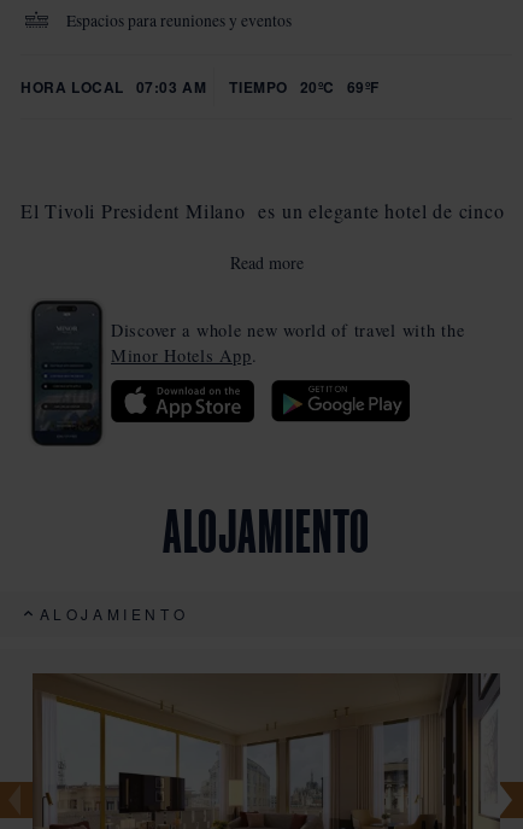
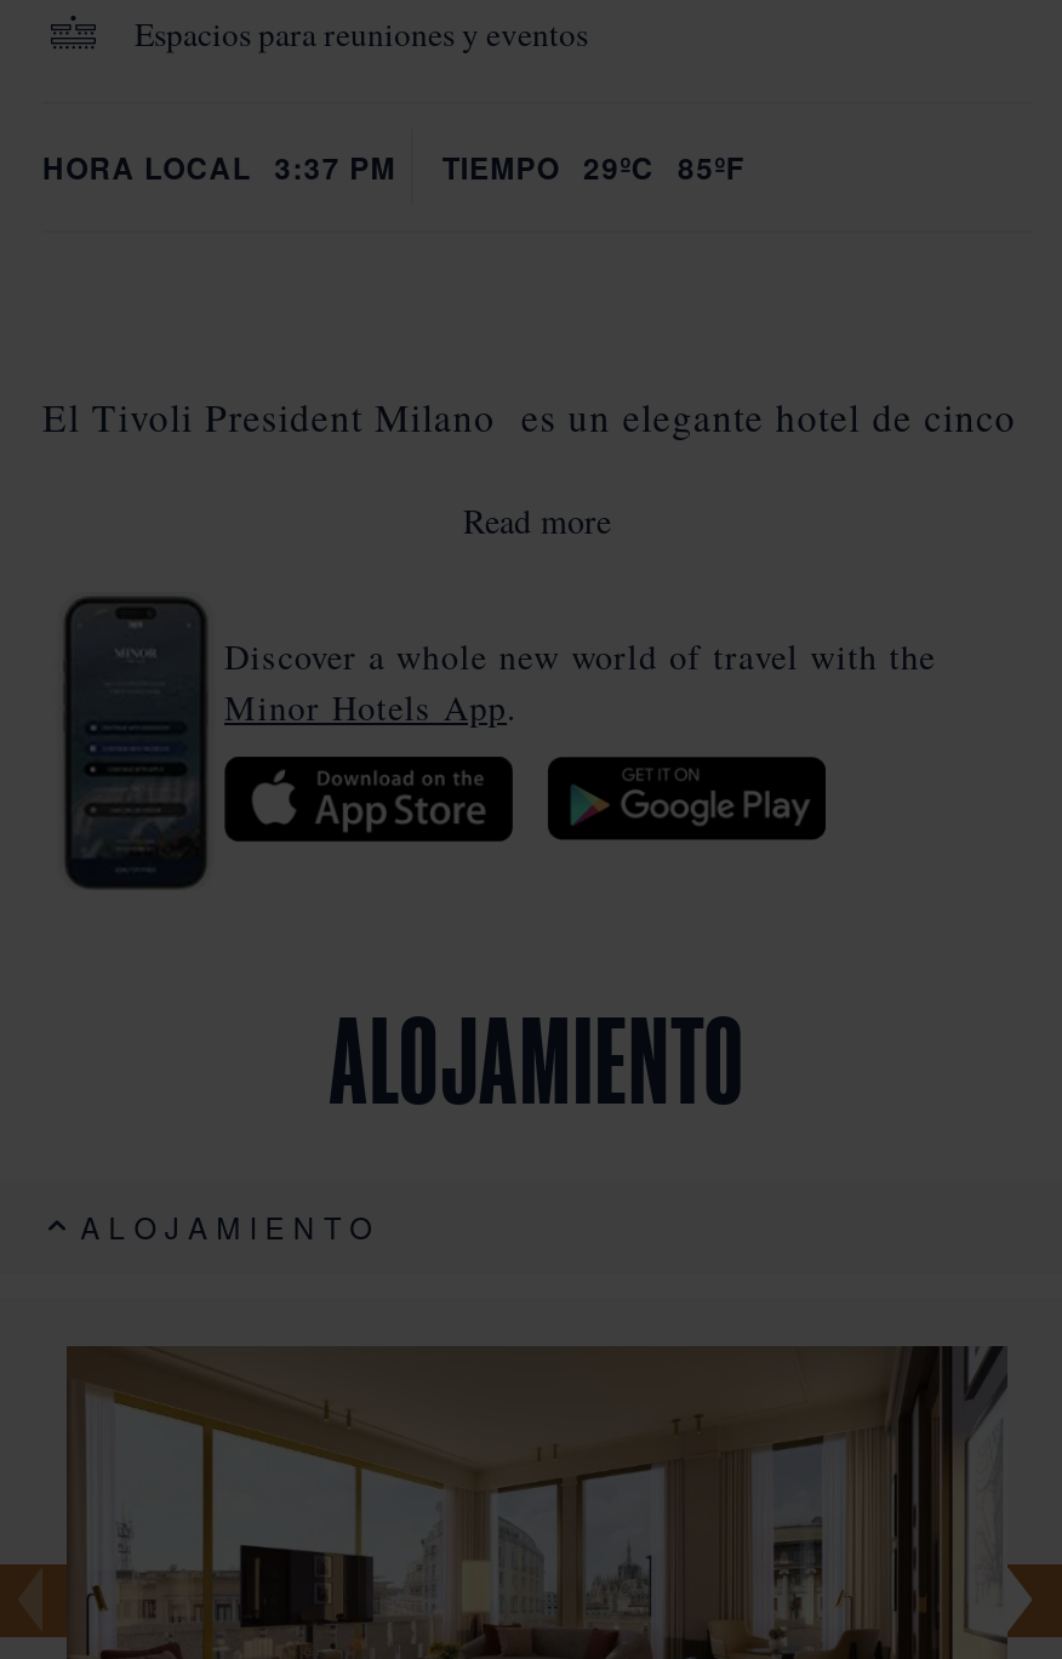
- HORA LOCAL 07:03 AM
+ HORA LOCAL 3:37 PM

- TIEMPO 20ºC 69ºF
+ TIEMPO 29ºC 85ºF
